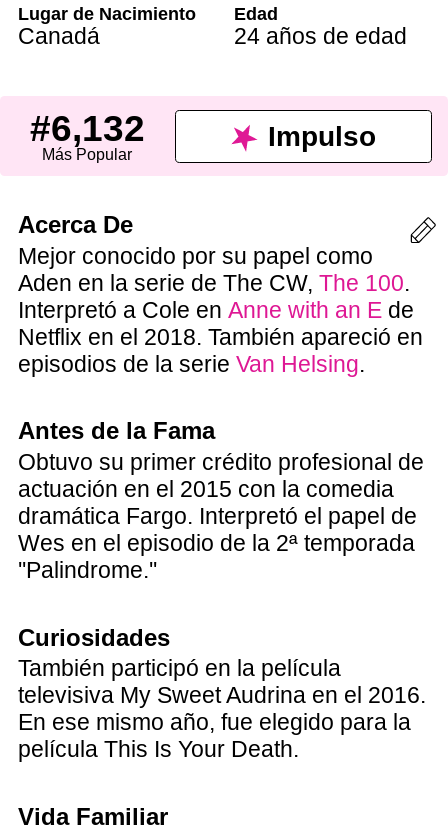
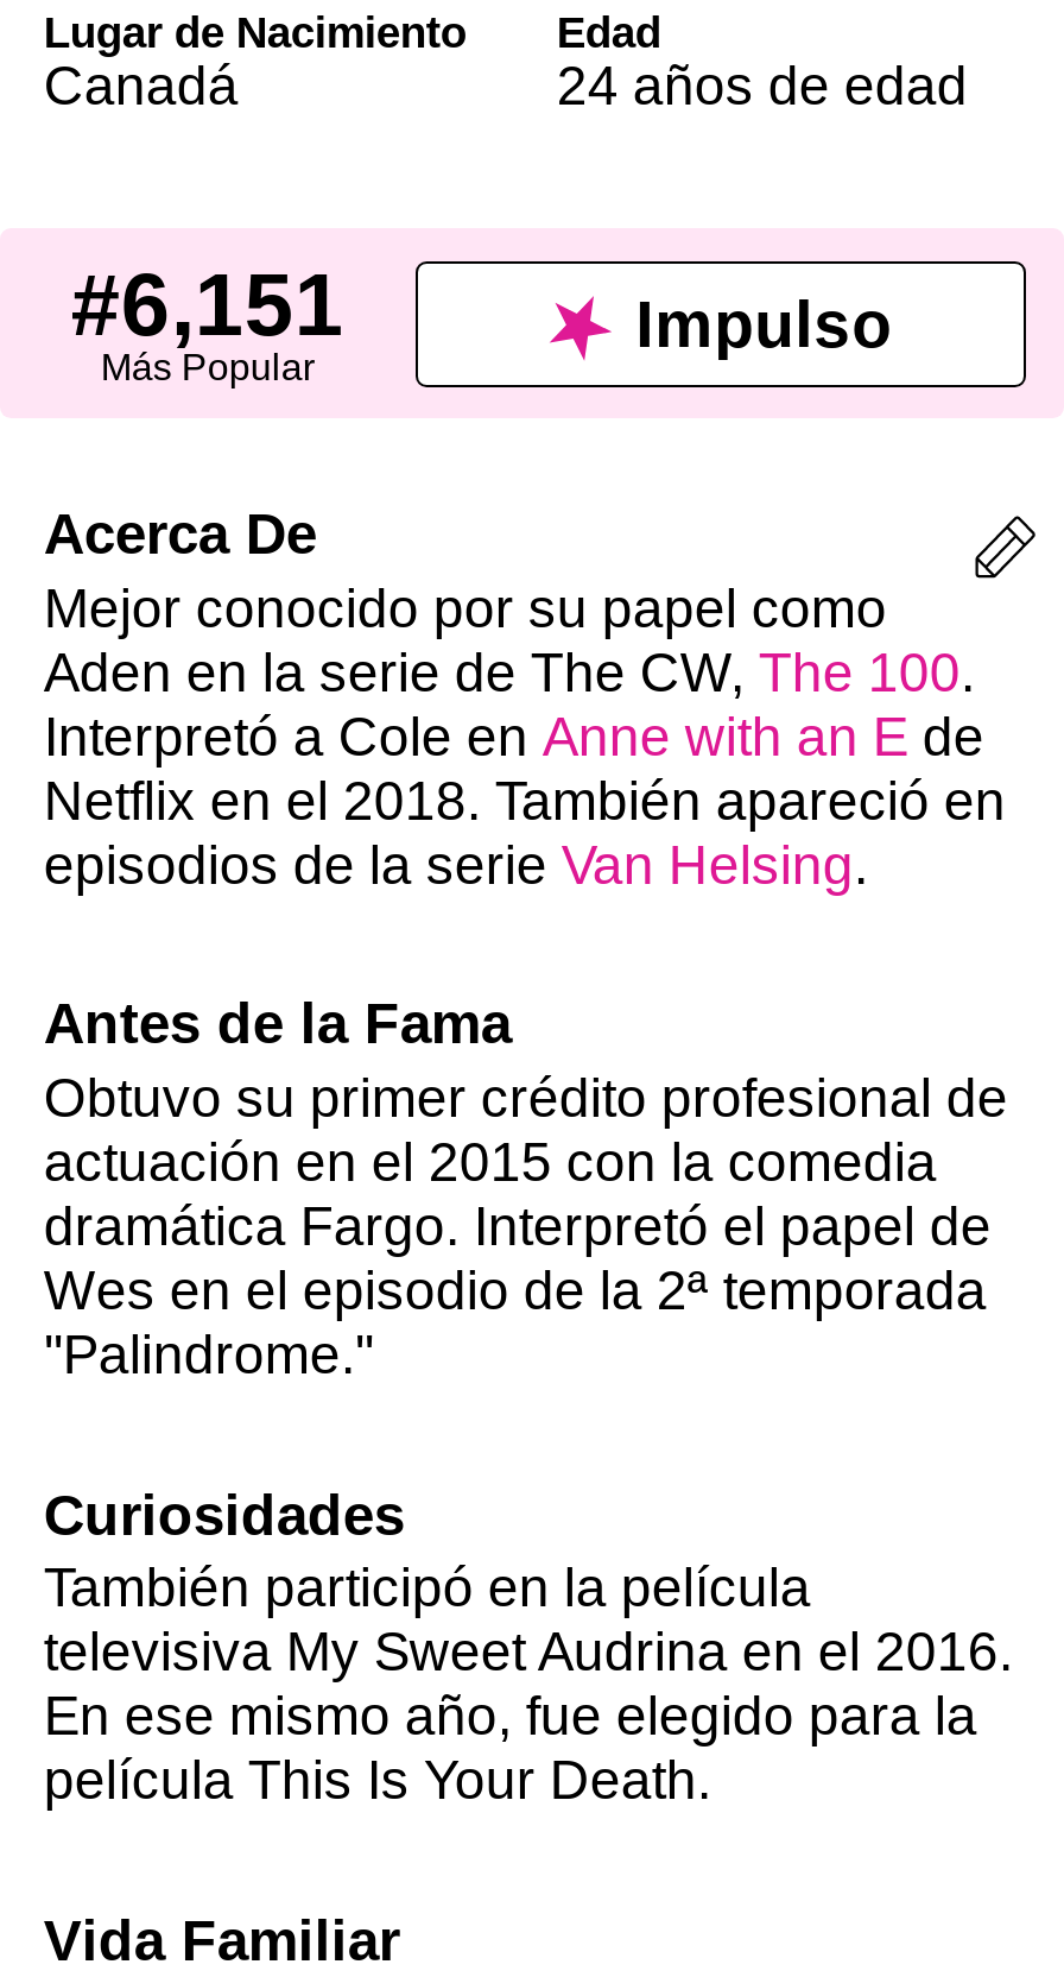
- #6,132
+ #6,151
